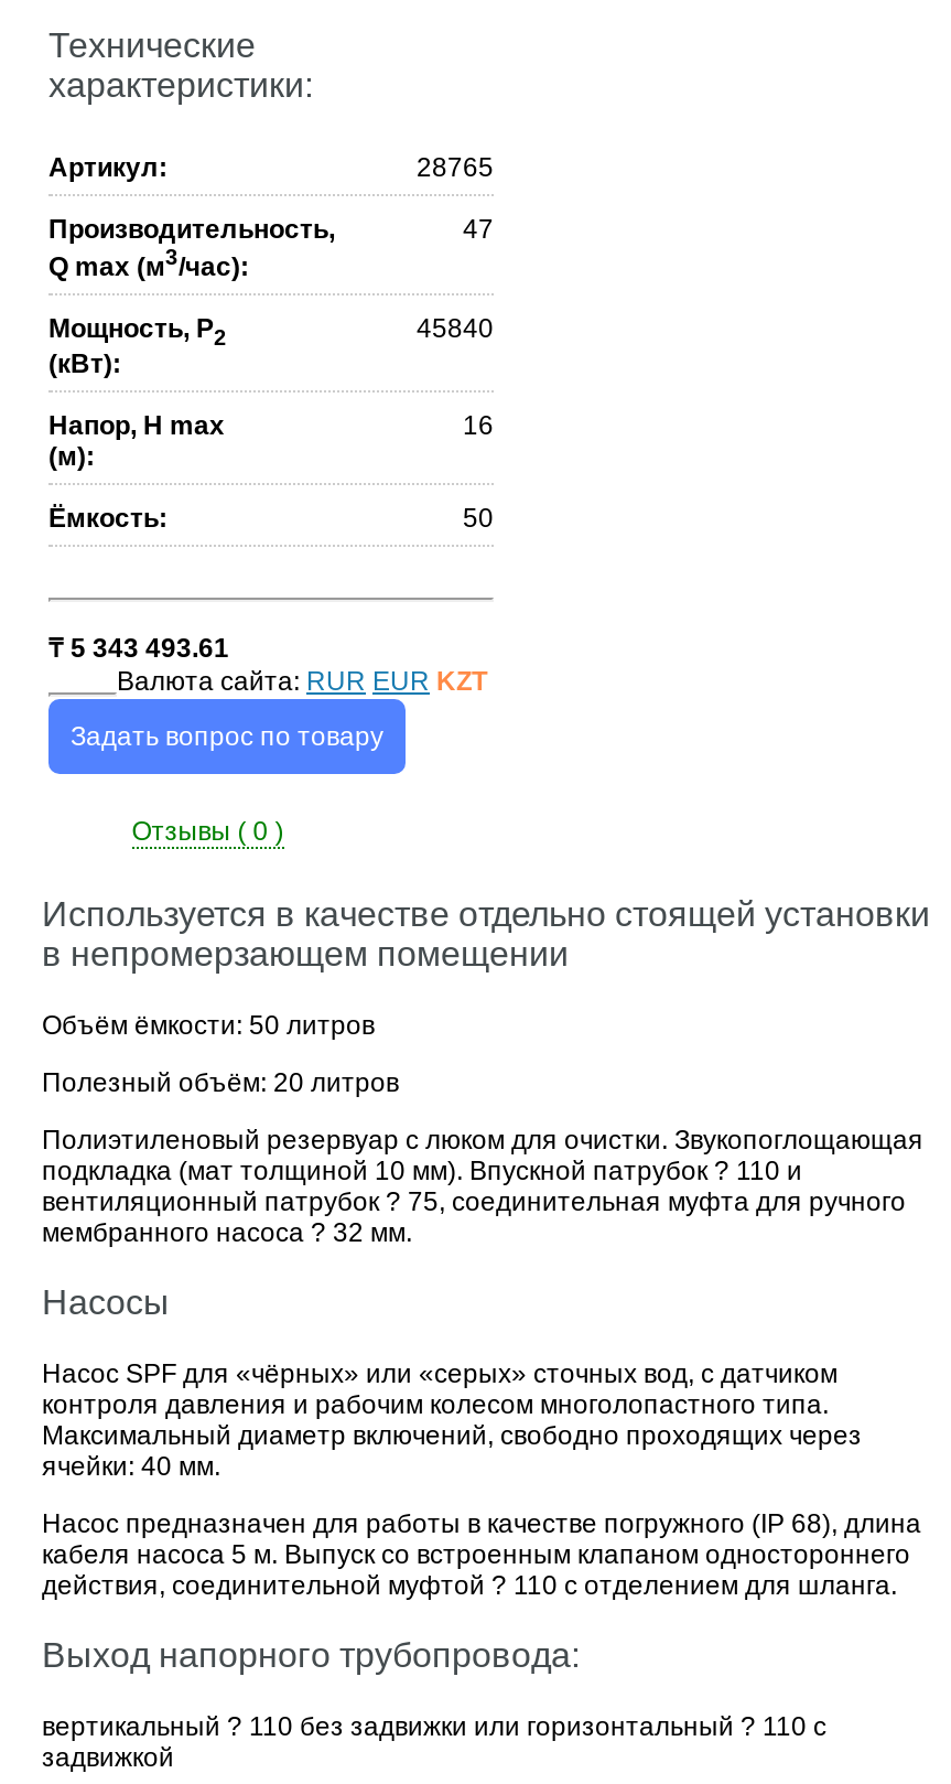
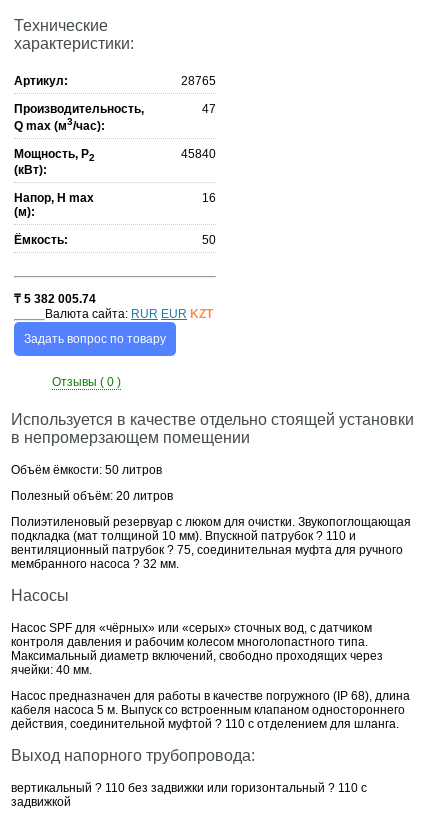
- ₸ 5 343 493.61
+ ₸ 5 382 005.74
